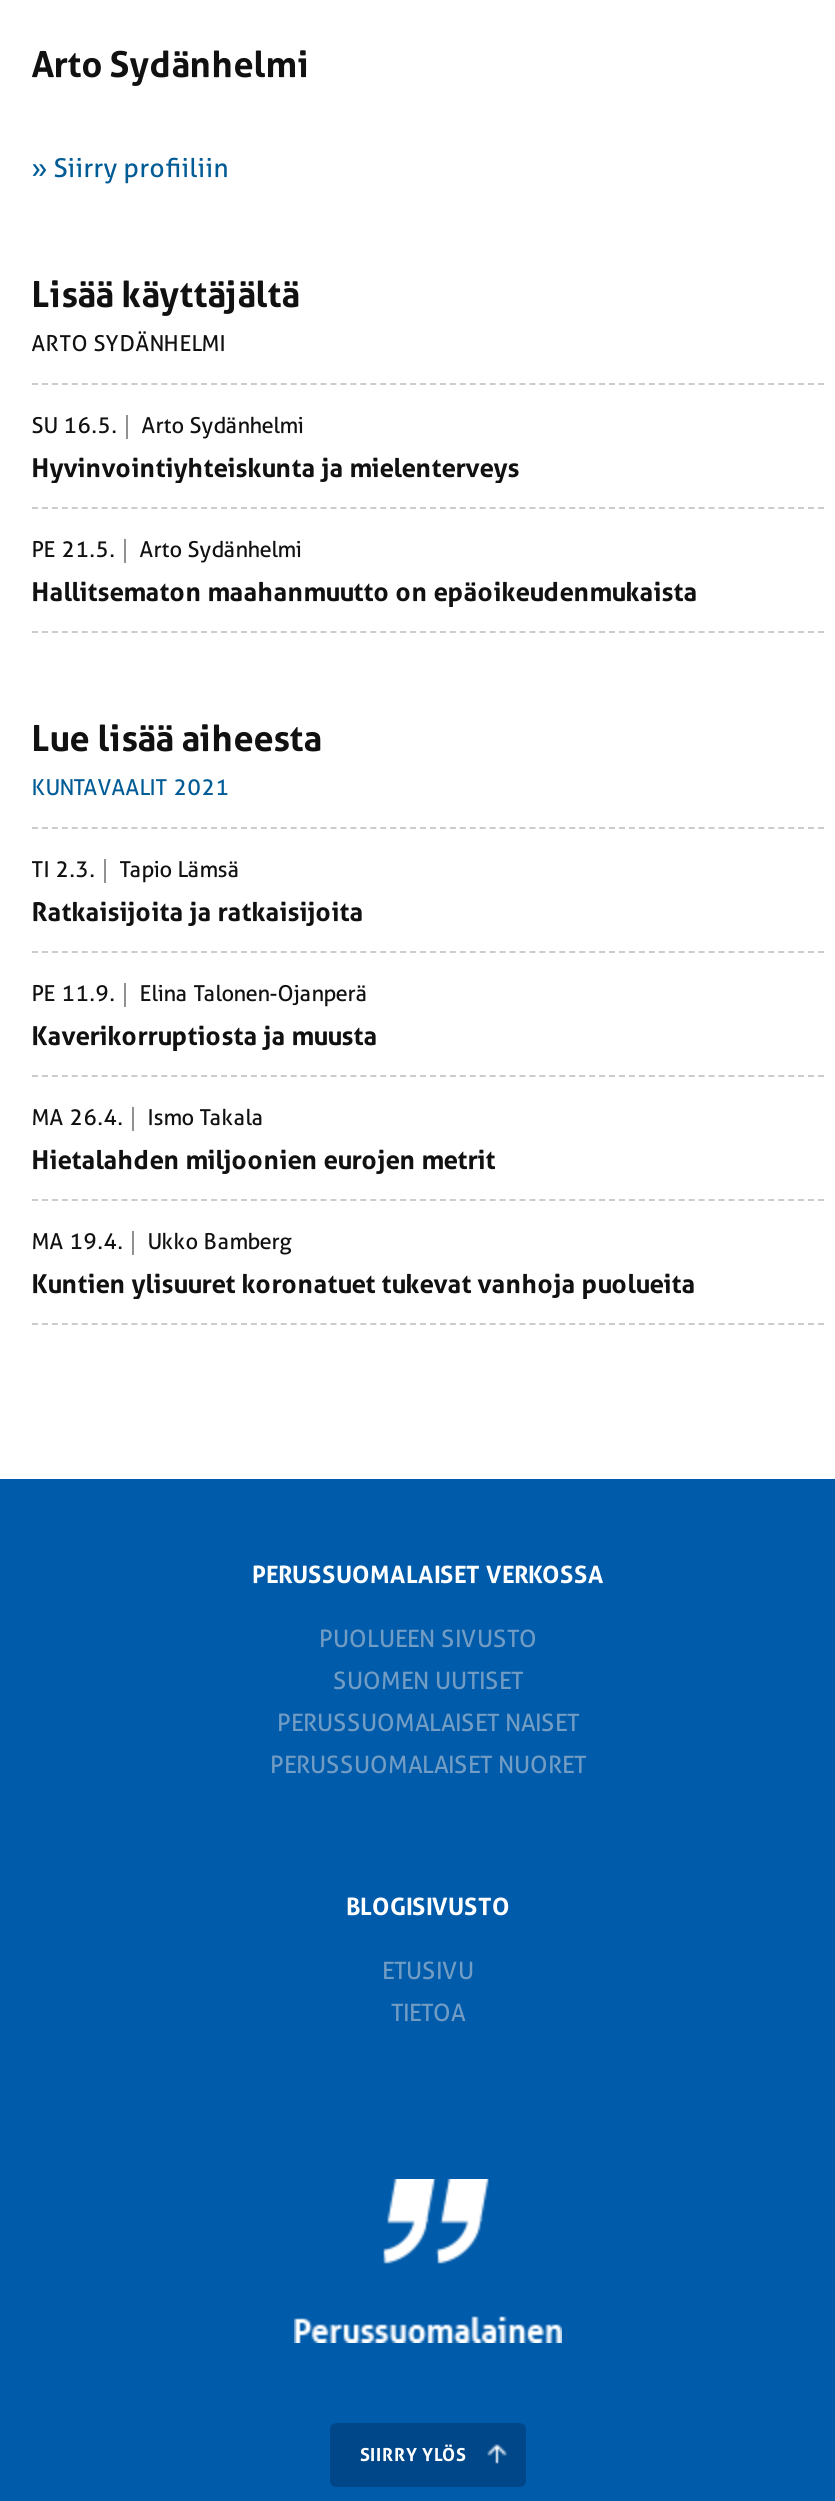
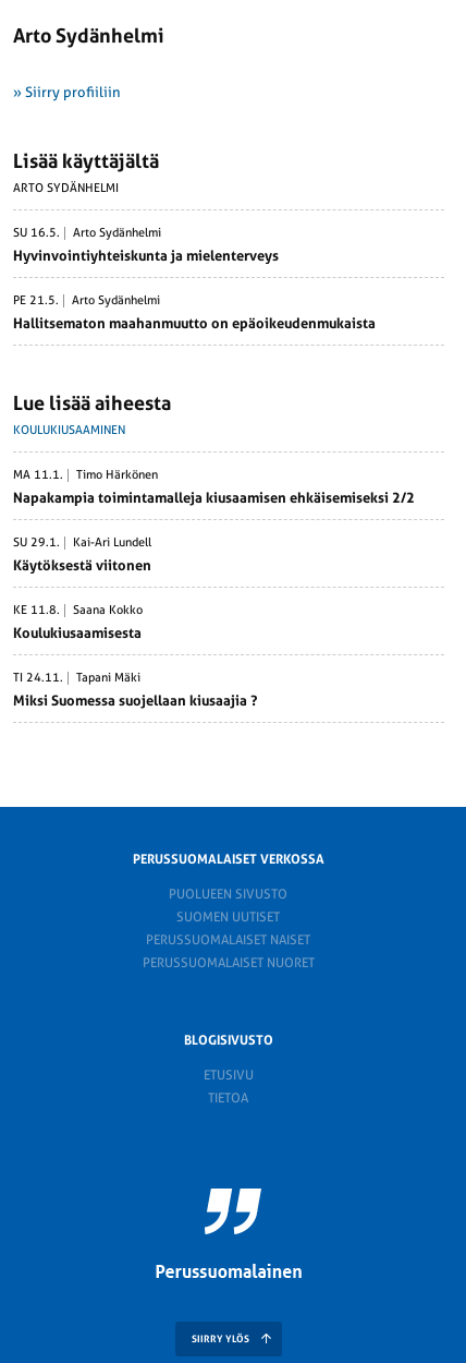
- KUNTAVAALIT 2021
+ KOULUKIUSAAMINEN

- TI 2.3.
- Tapio Lämsä
+ MA 11.1.
+ Timo Härkönen

- Ratkaisijoita ja ratkaisijoita
+ Napakampia toimintamalleja kiusaamisen ehkäisemiseksi 2/2

- PE 11.9.
- Elina Talonen-Ojanperä
+ SU 29.1.
+ Kai-Ari Lundell

- Kaverikorruptiosta ja muusta
+ Käytöksestä viitonen

- MA 26.4.
- Ismo Takala
+ KE 11.8.
+ Saana Kokko

- Hietalahden miljoonien eurojen metrit
+ Koulukiusaamisesta

- MA 19.4.
- Ukko Bamberg
+ TI 24.11.
+ Tapani Mäki

- Kuntien ylisuuret koronatuet tukevat vanhoja puolueita
+ Miksi Suomessa suojellaan kiusaajia ?
